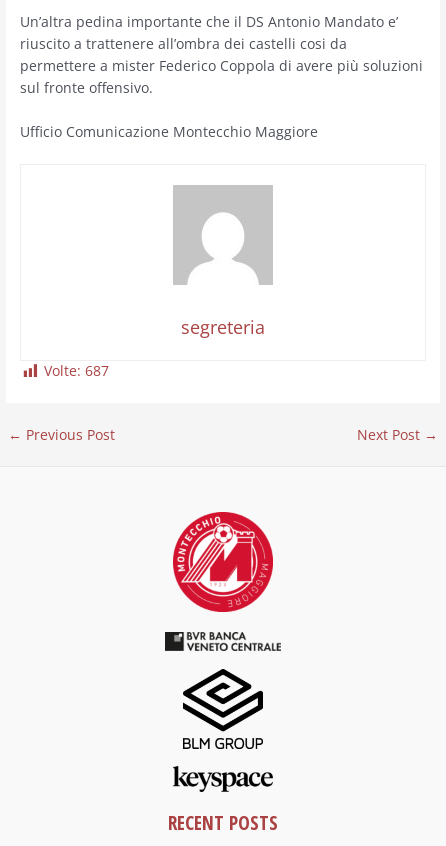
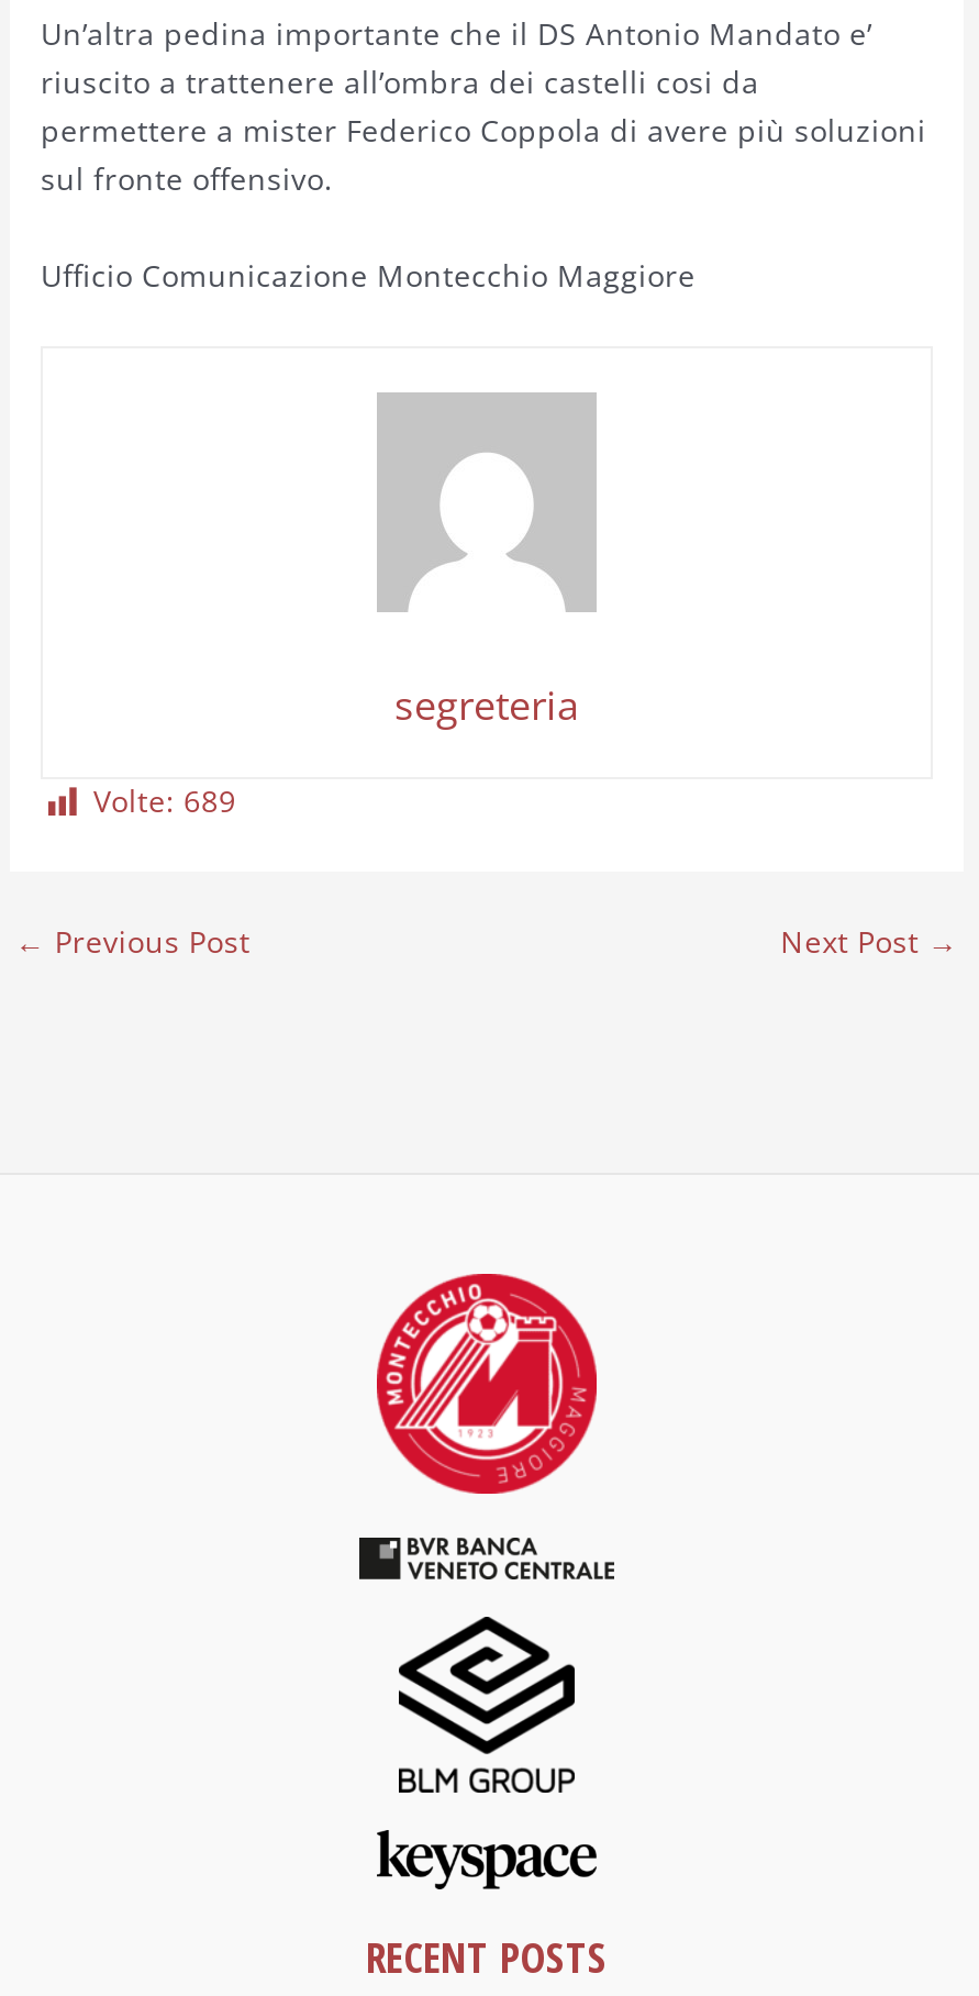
- Volte: 687
+ Volte: 689
